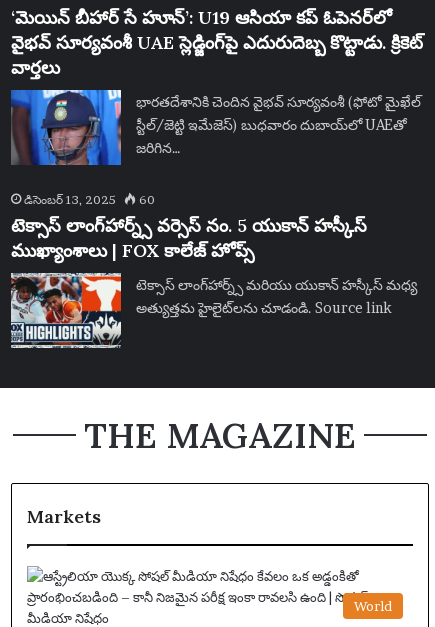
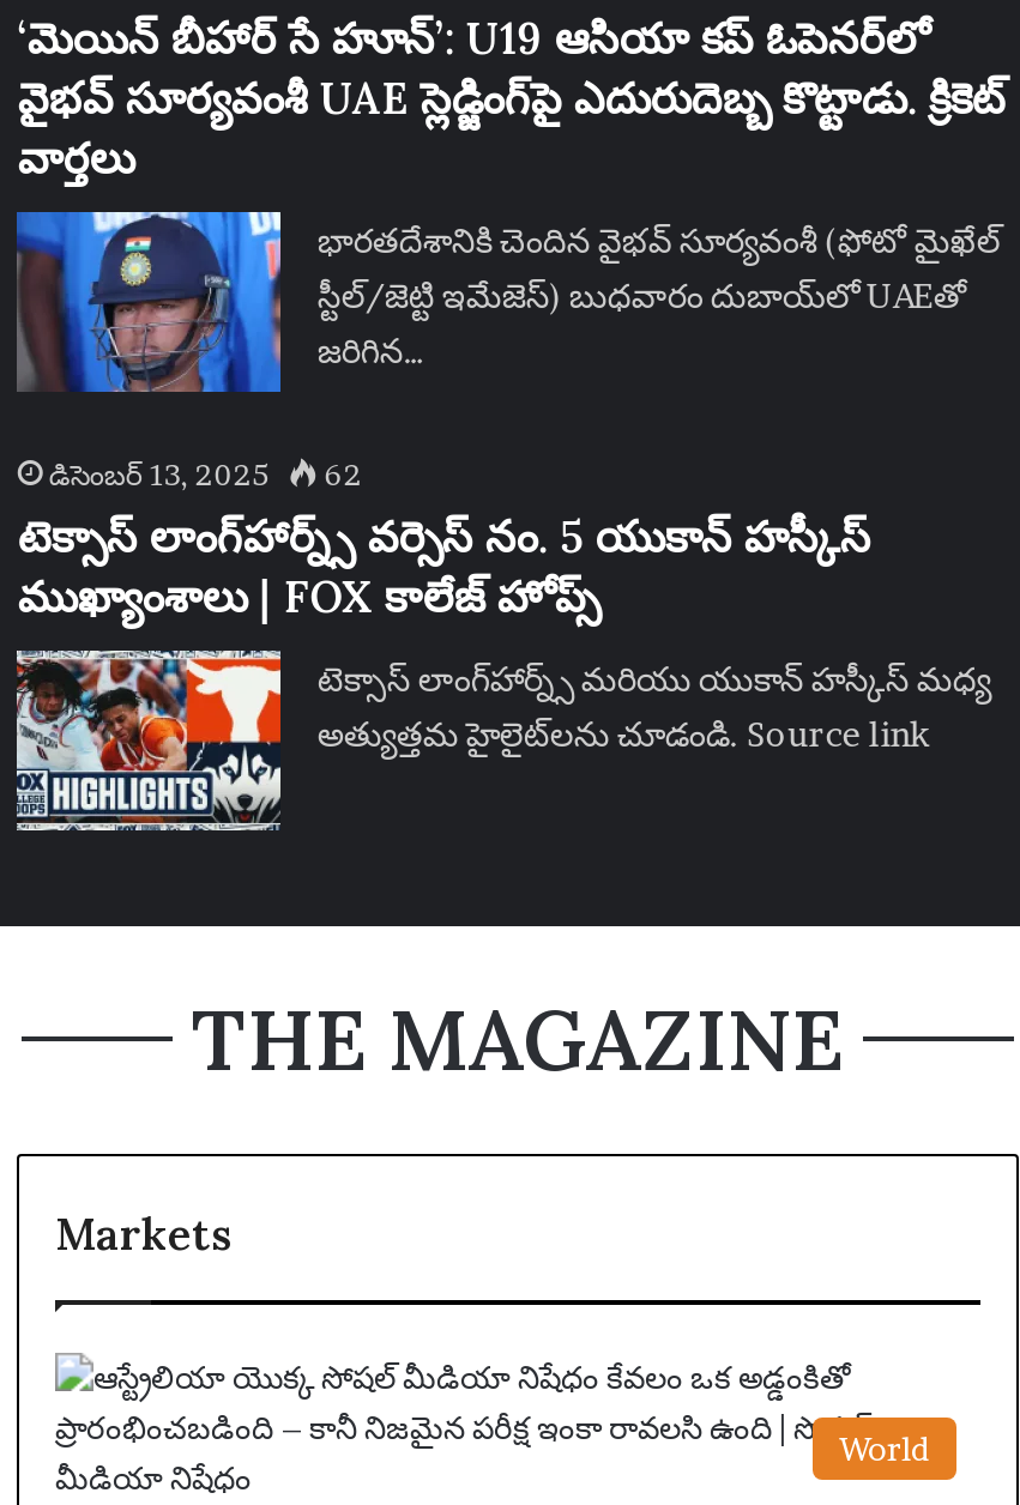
- డిసెంబర్ 13, 2025 60
+ డిసెంబర్ 13, 2025 62
